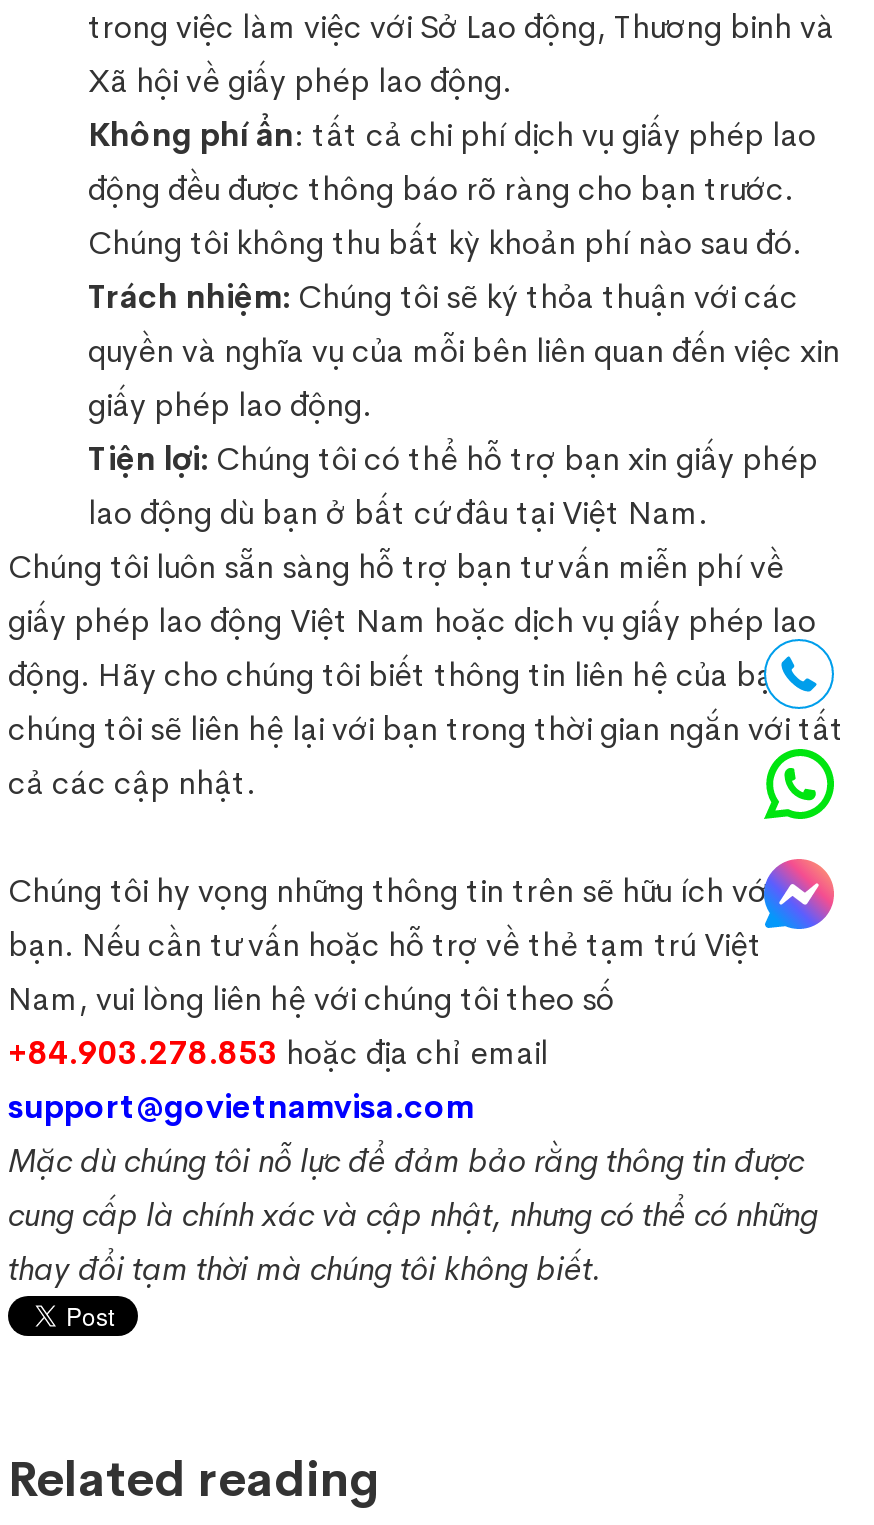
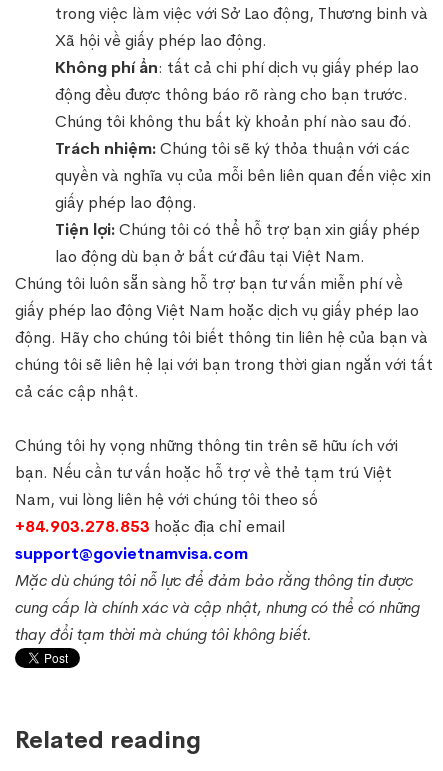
- [image]

- [image]
